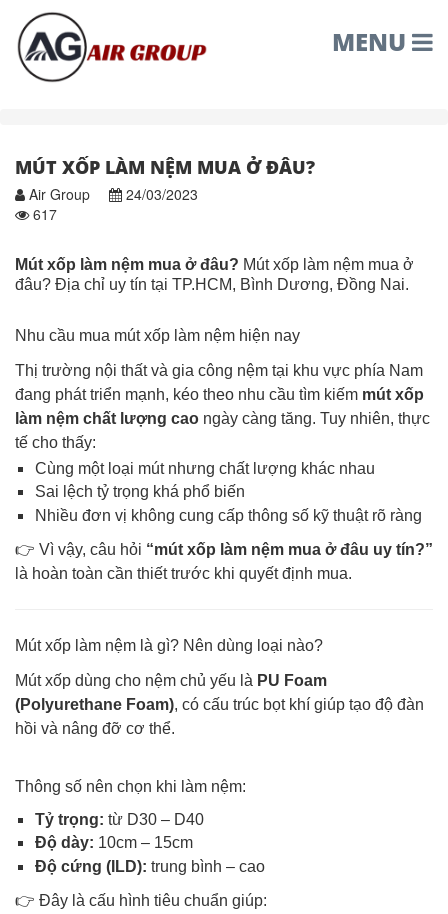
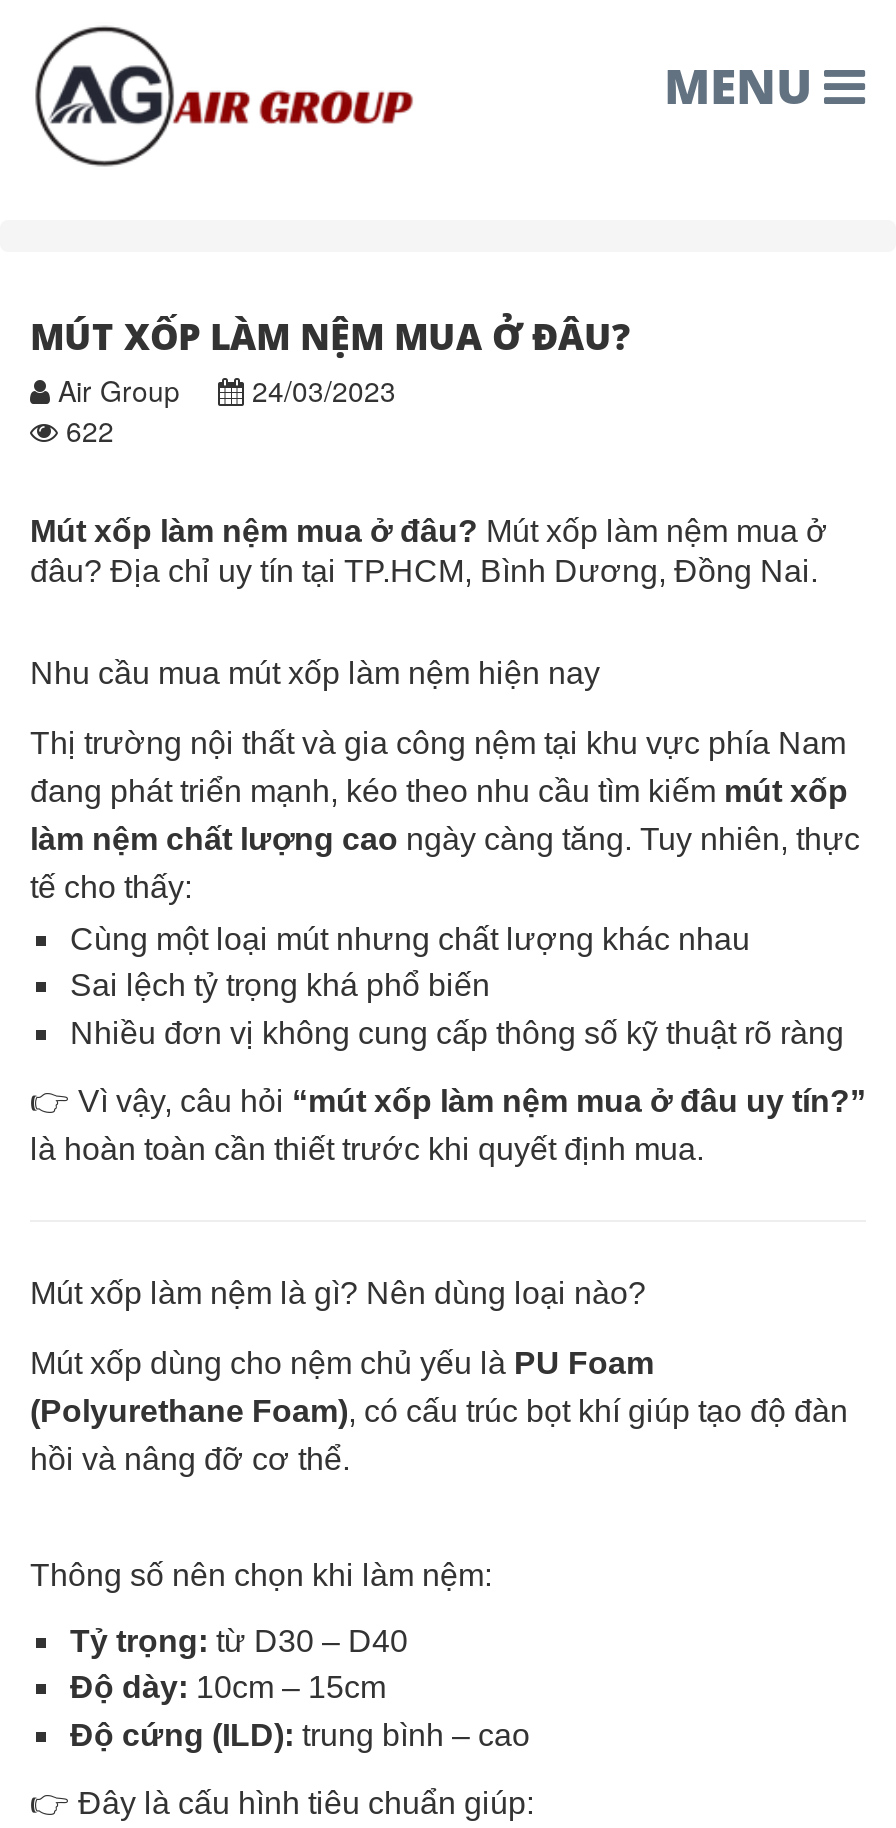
- 617
+ 622
